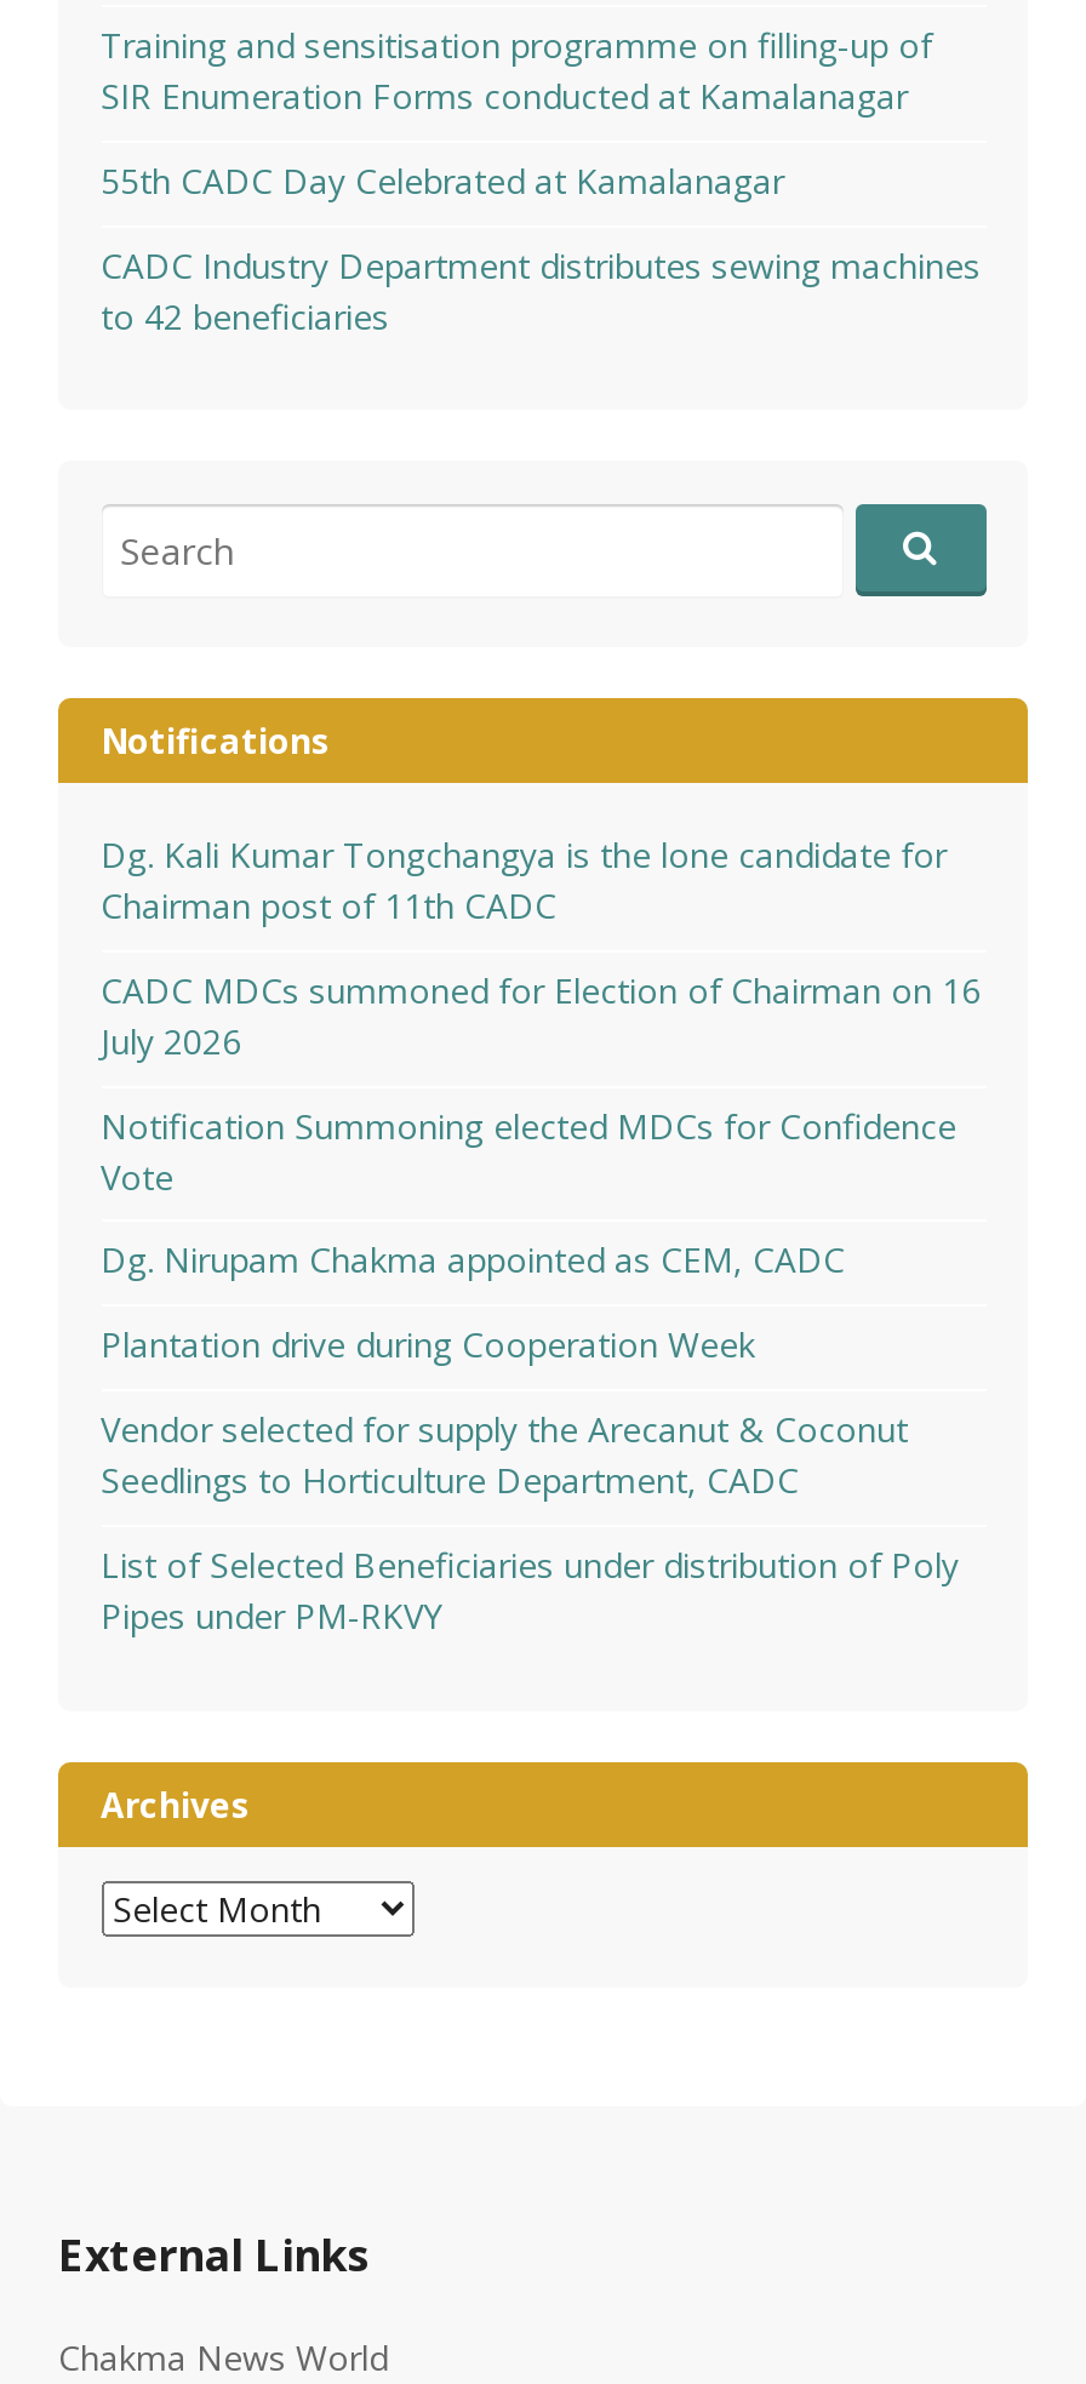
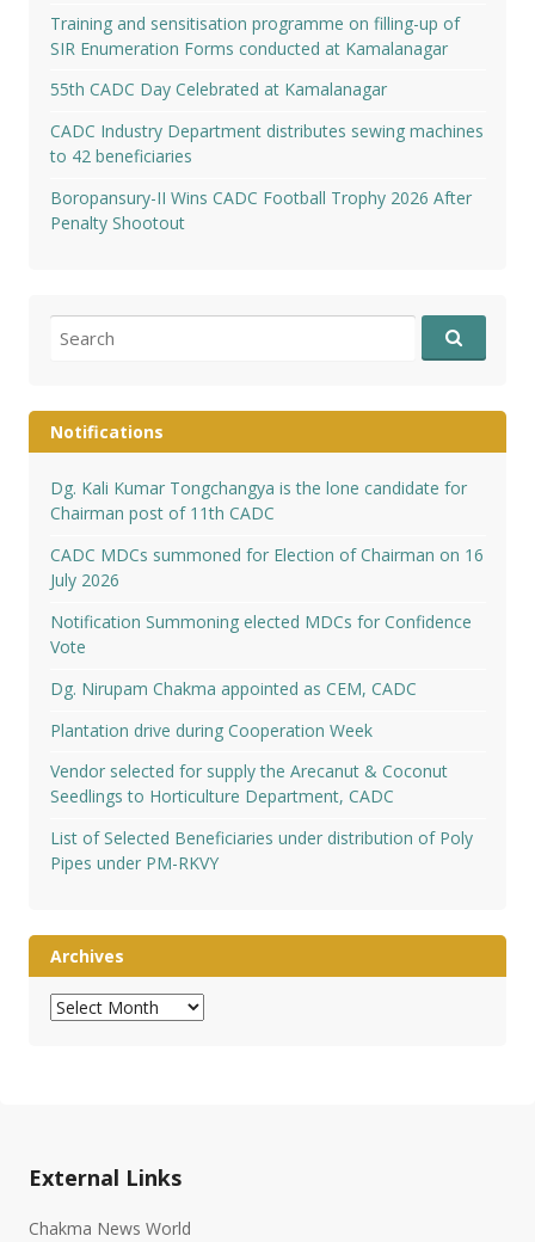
+ Boropansury-II Wins CADC Football Trophy 2026 After
+ Penalty Shootout
